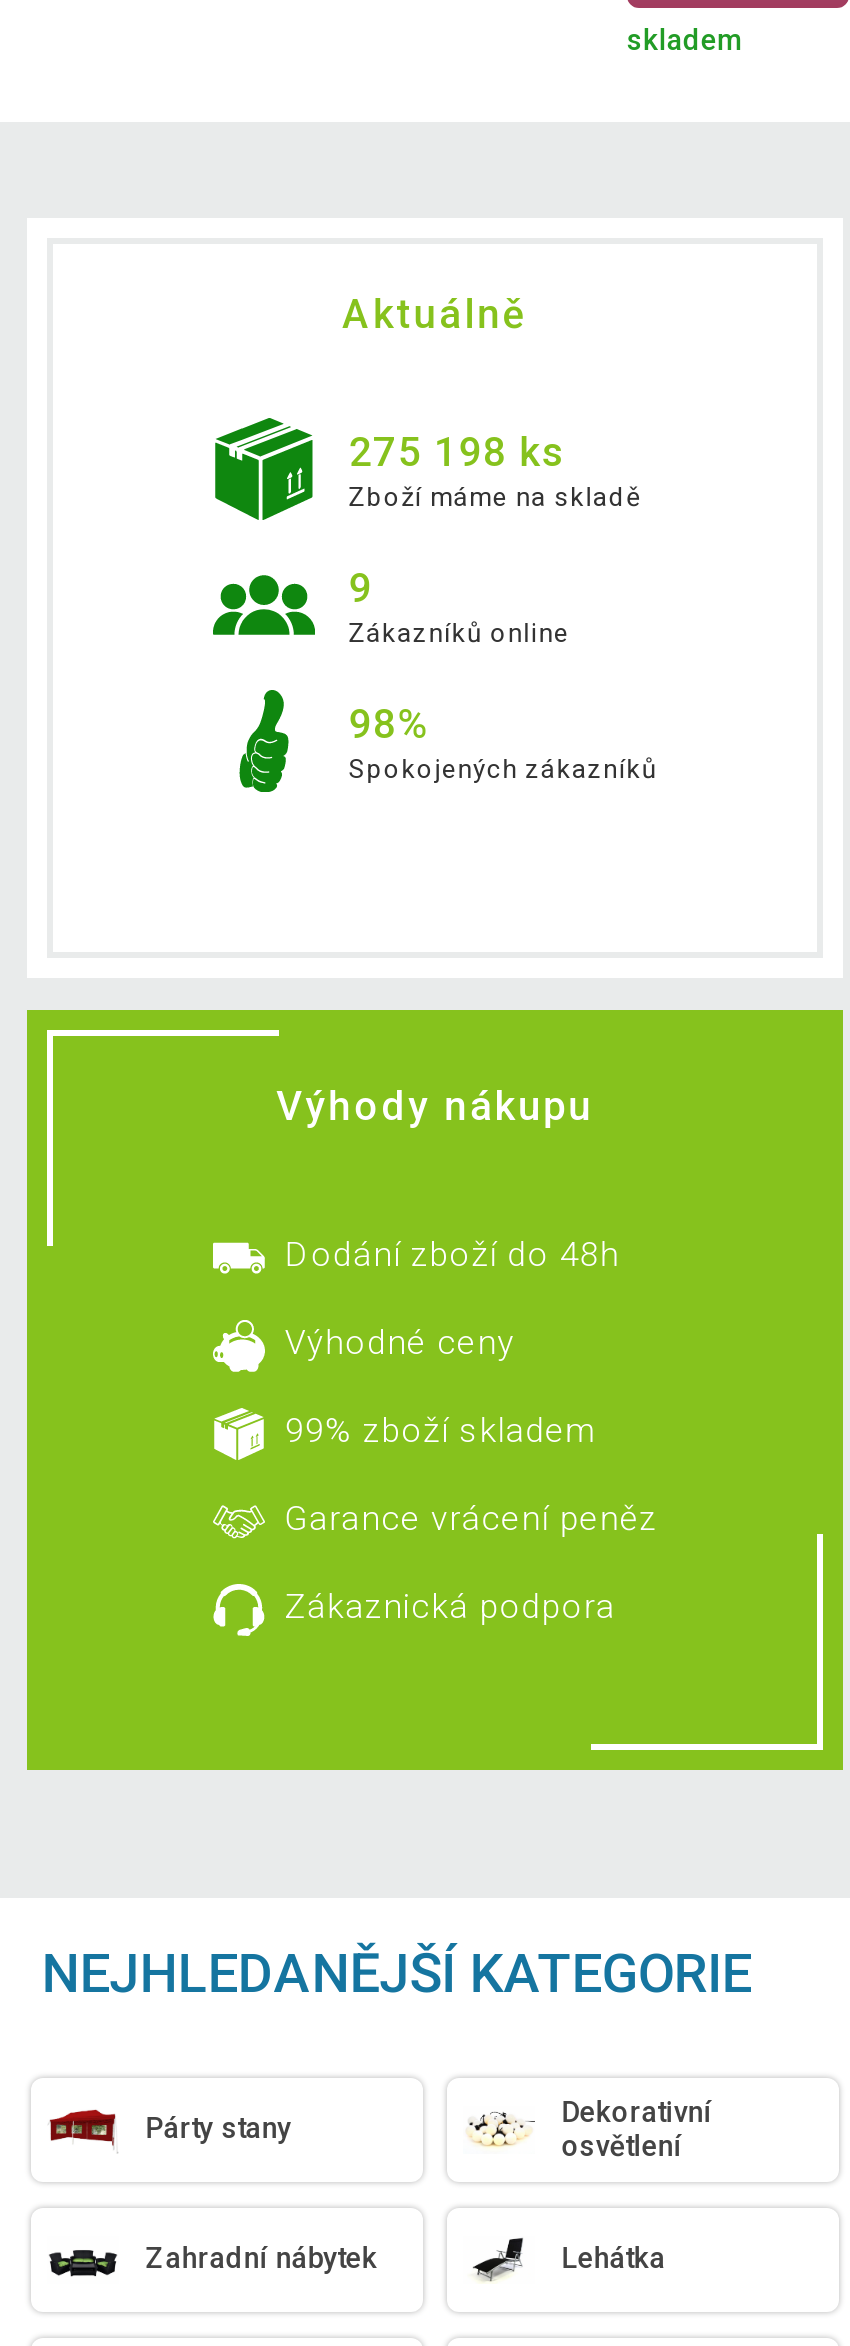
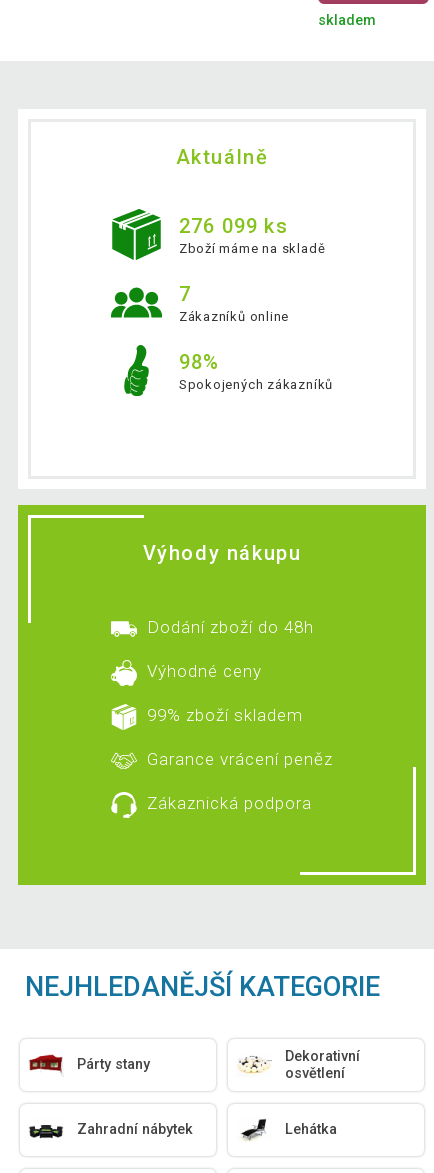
- 275 198 ks
+ 276 099 ks

- 9
+ 7
